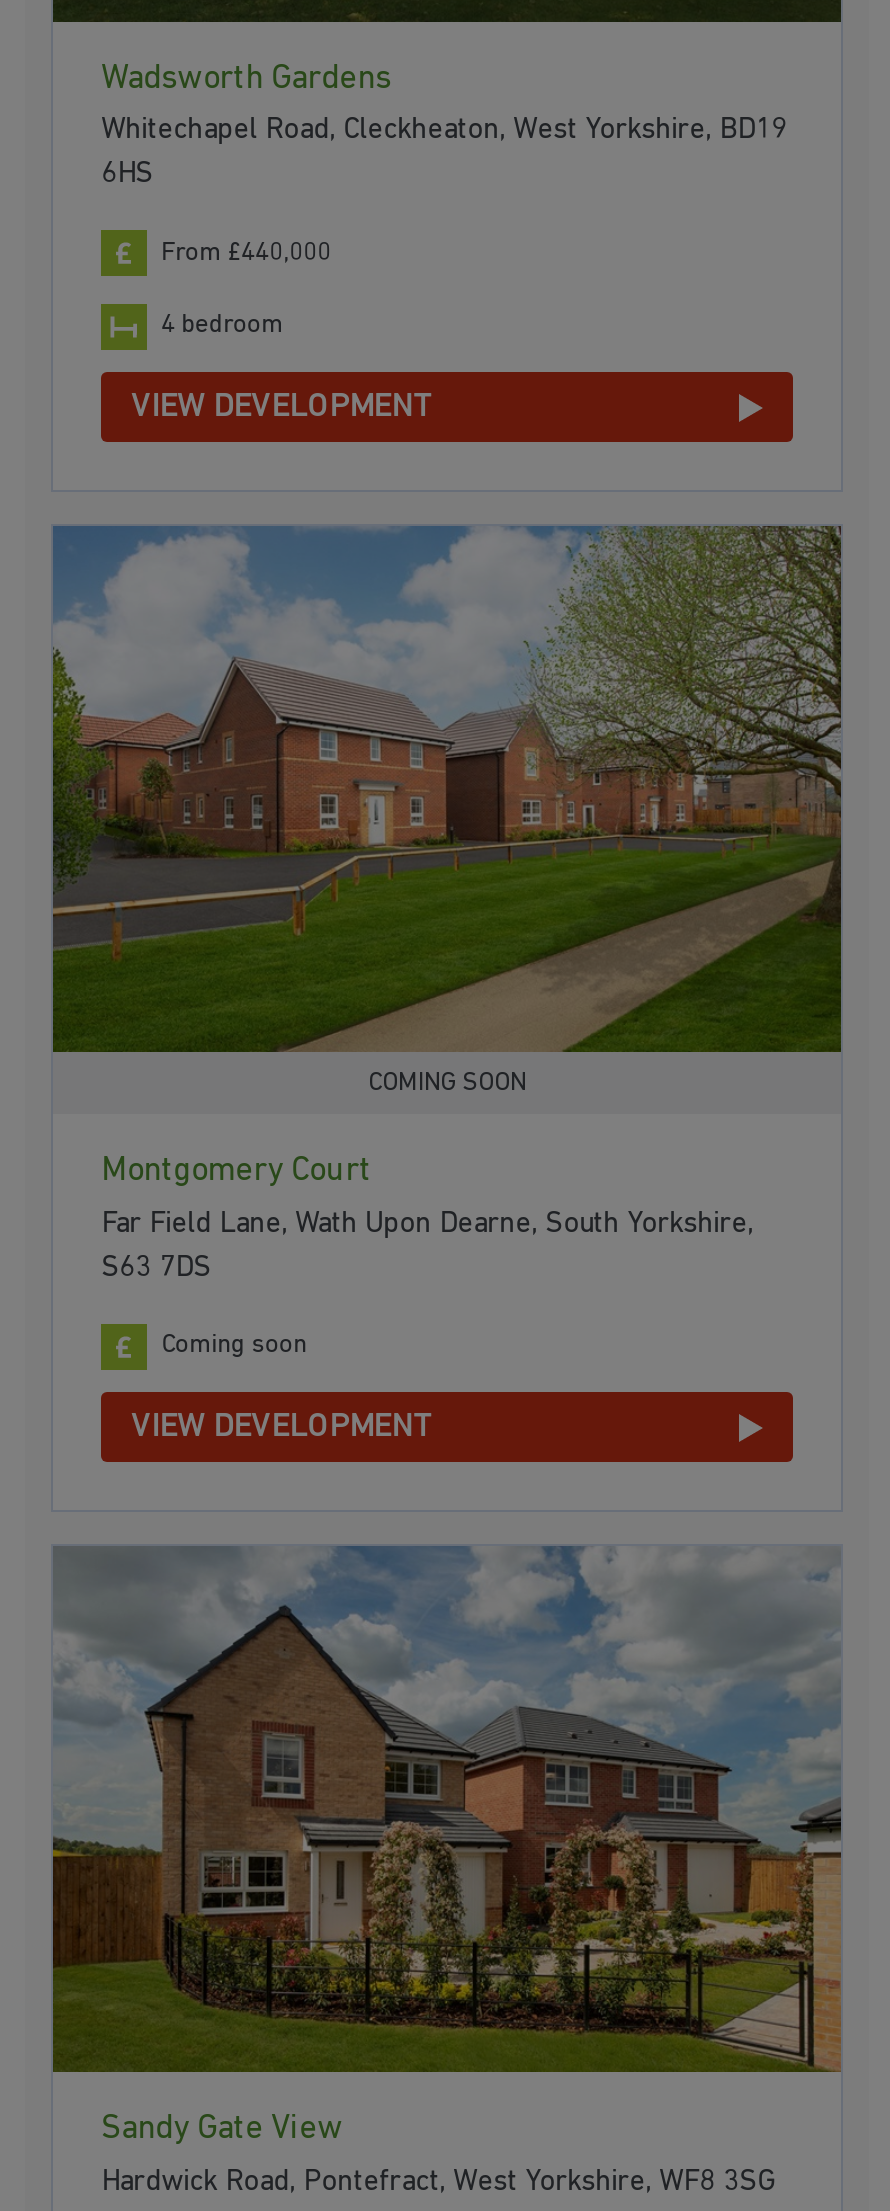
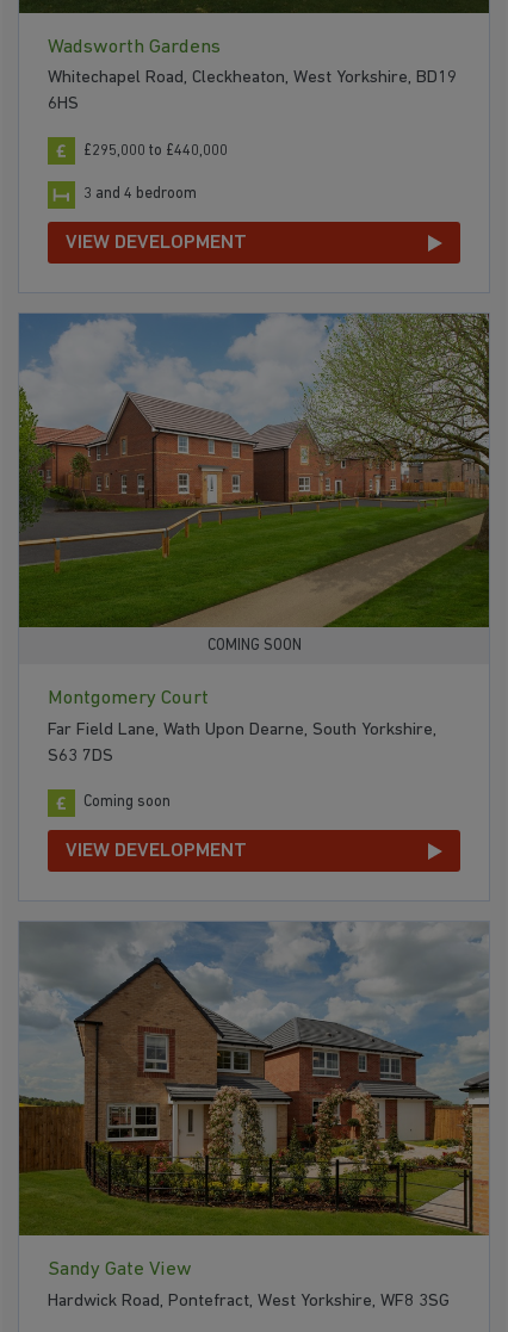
- From £440,000
+ £295,000 to £440,000

- 4 bedroom
+ 3 and 4 bedroom
